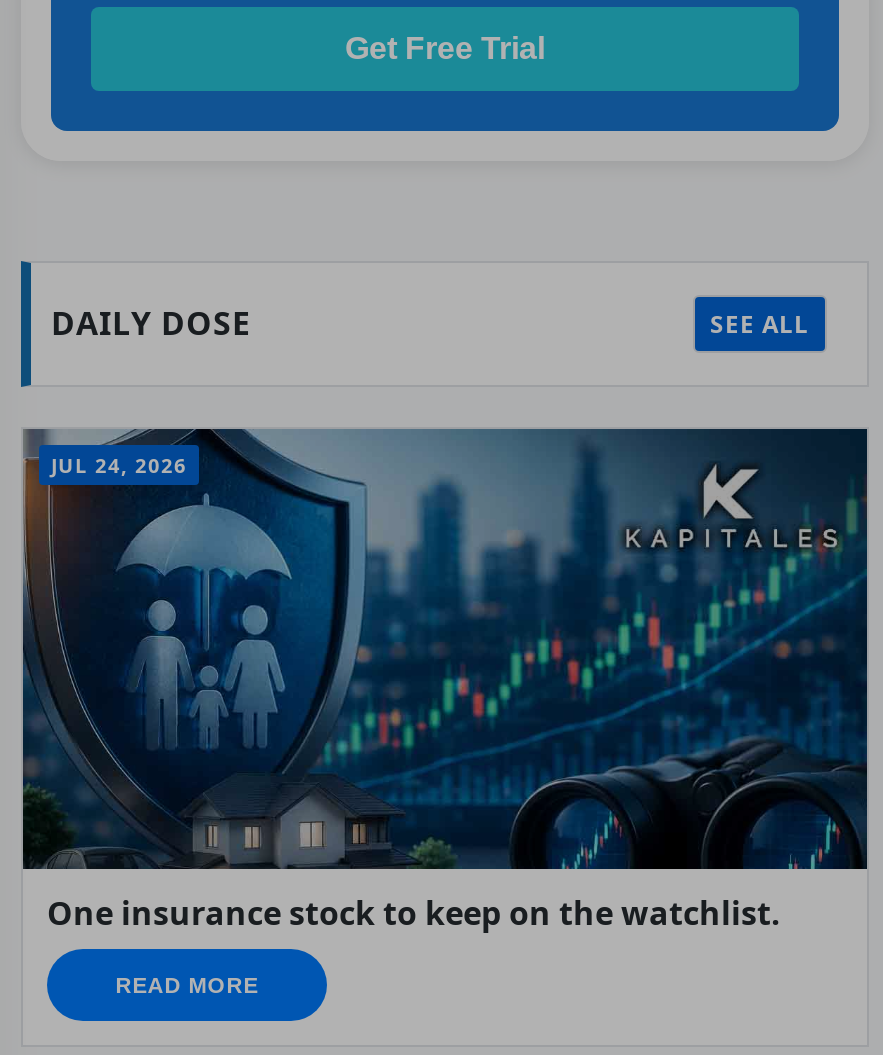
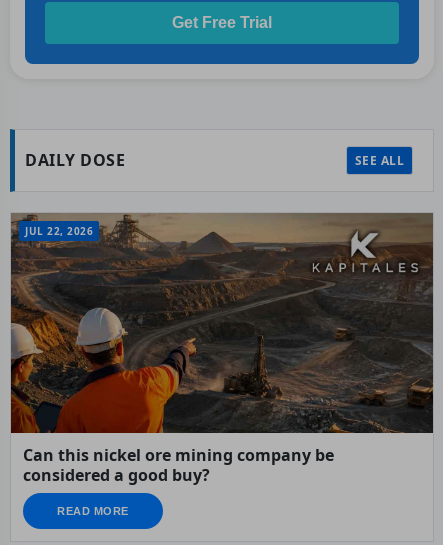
- [image]
- JUL 24, 2026
+ [image]
+ JUL 22, 2026

- One insurance stock to keep on the watchlist.
+ Can this nickel ore mining company be
+ considered a good buy?
